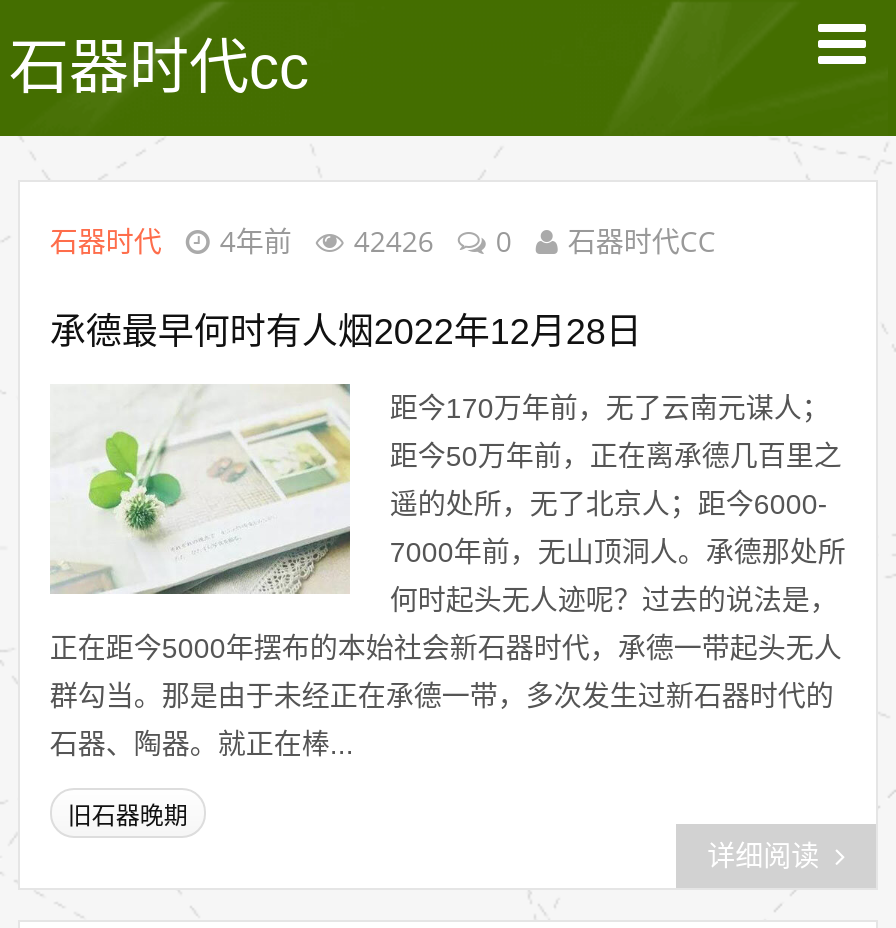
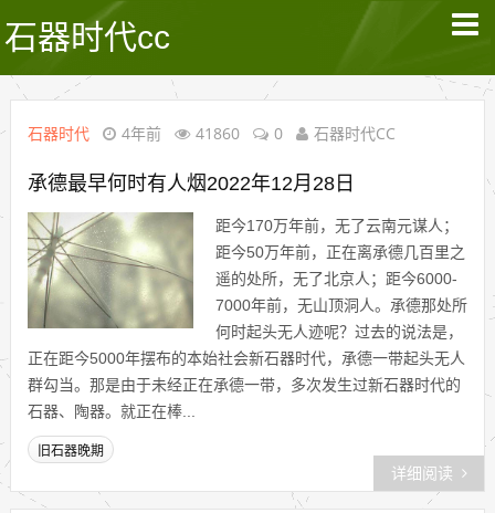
- 石器时代 4年前 42426 0 石器时代CC
+ 石器时代 4年前 41860 0 石器时代CC

- [image]
+ [image]
